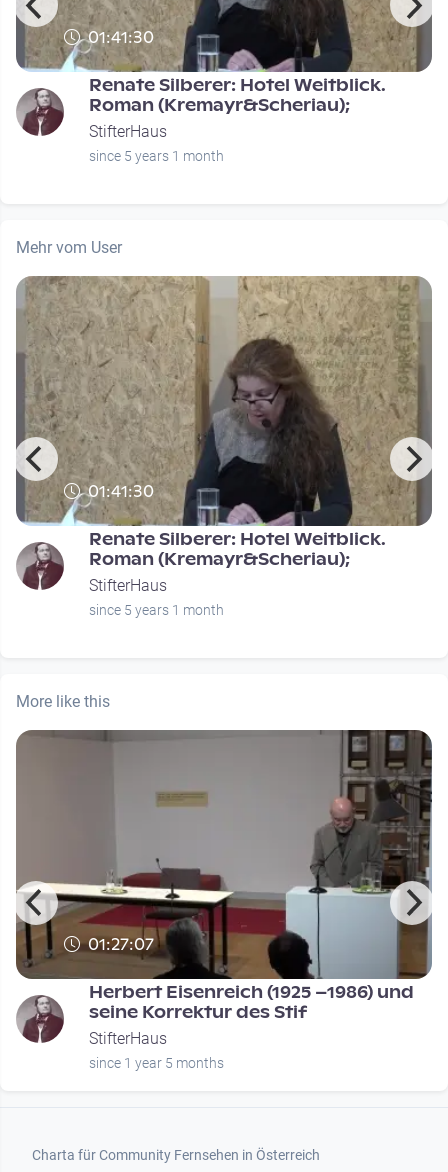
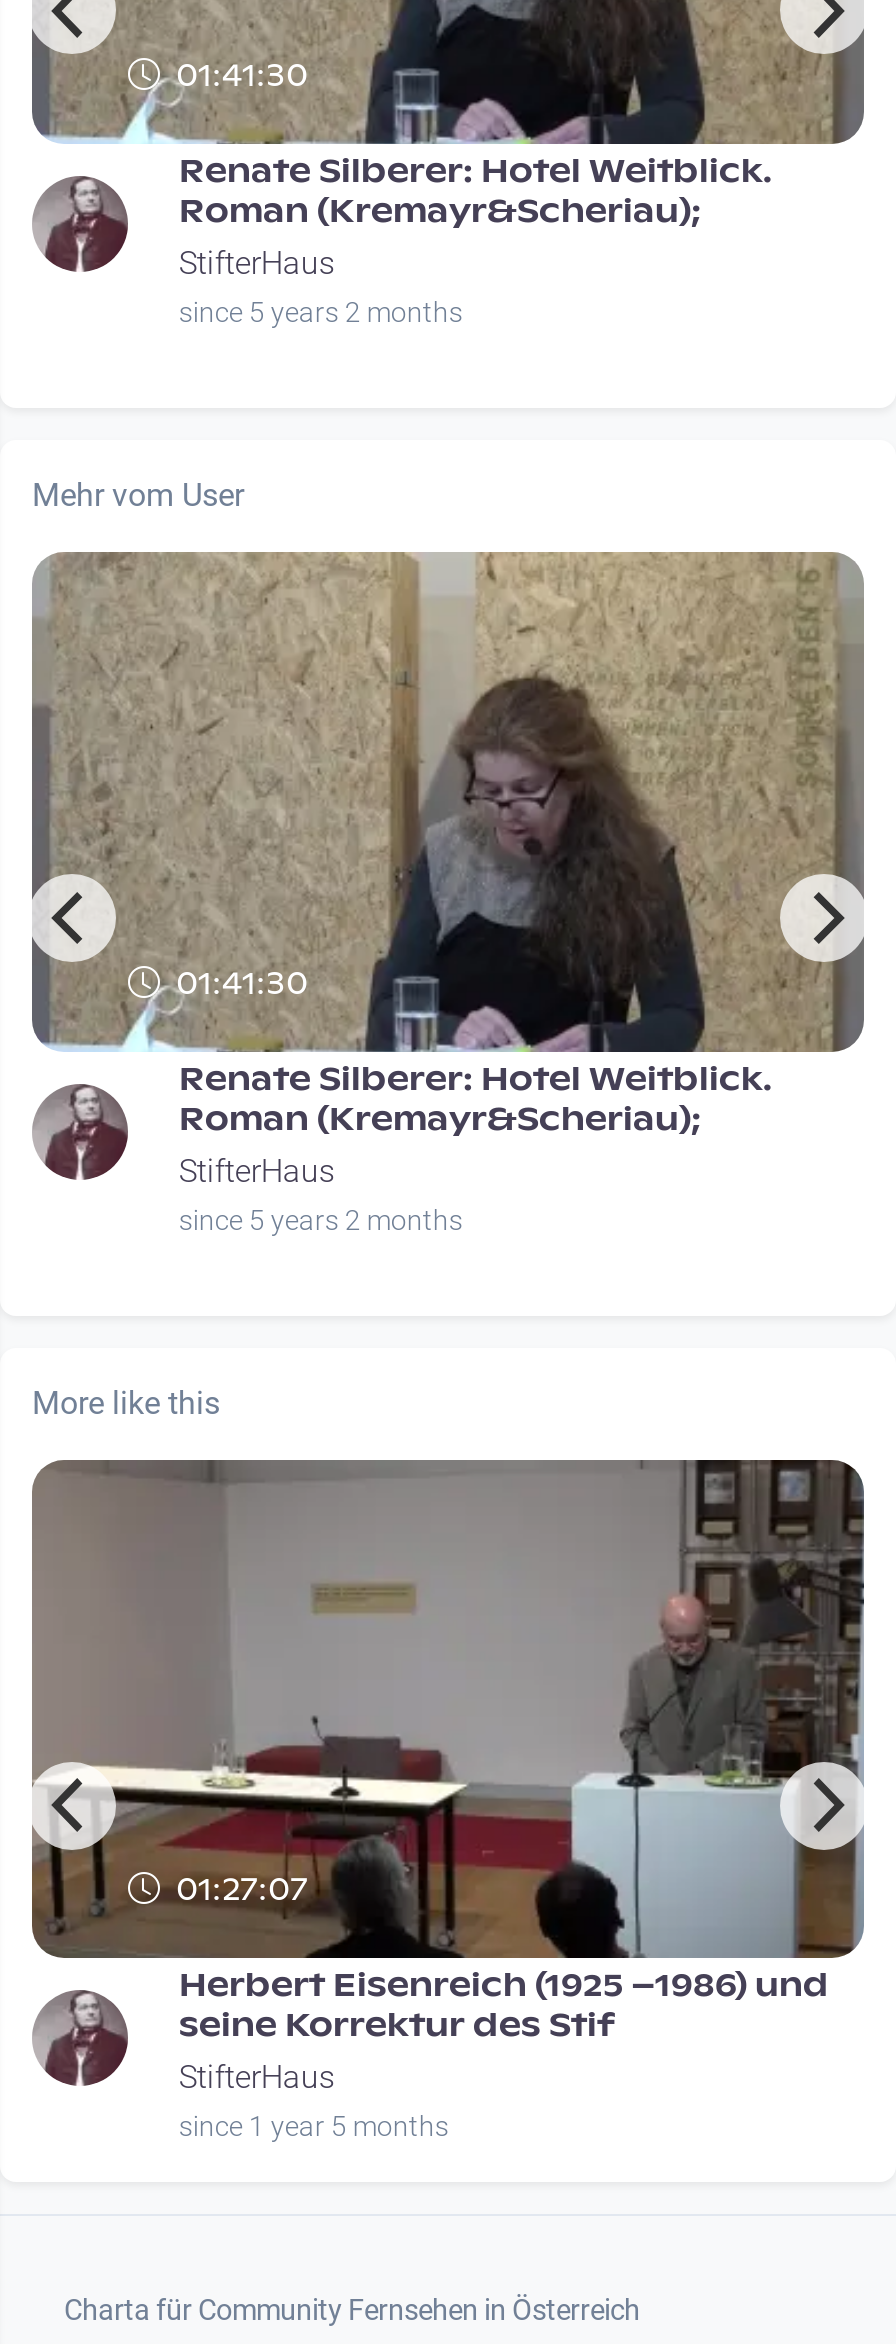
- since 5 years 1 month
+ since 5 years 2 months

- since 5 years 1 month
+ since 5 years 2 months
